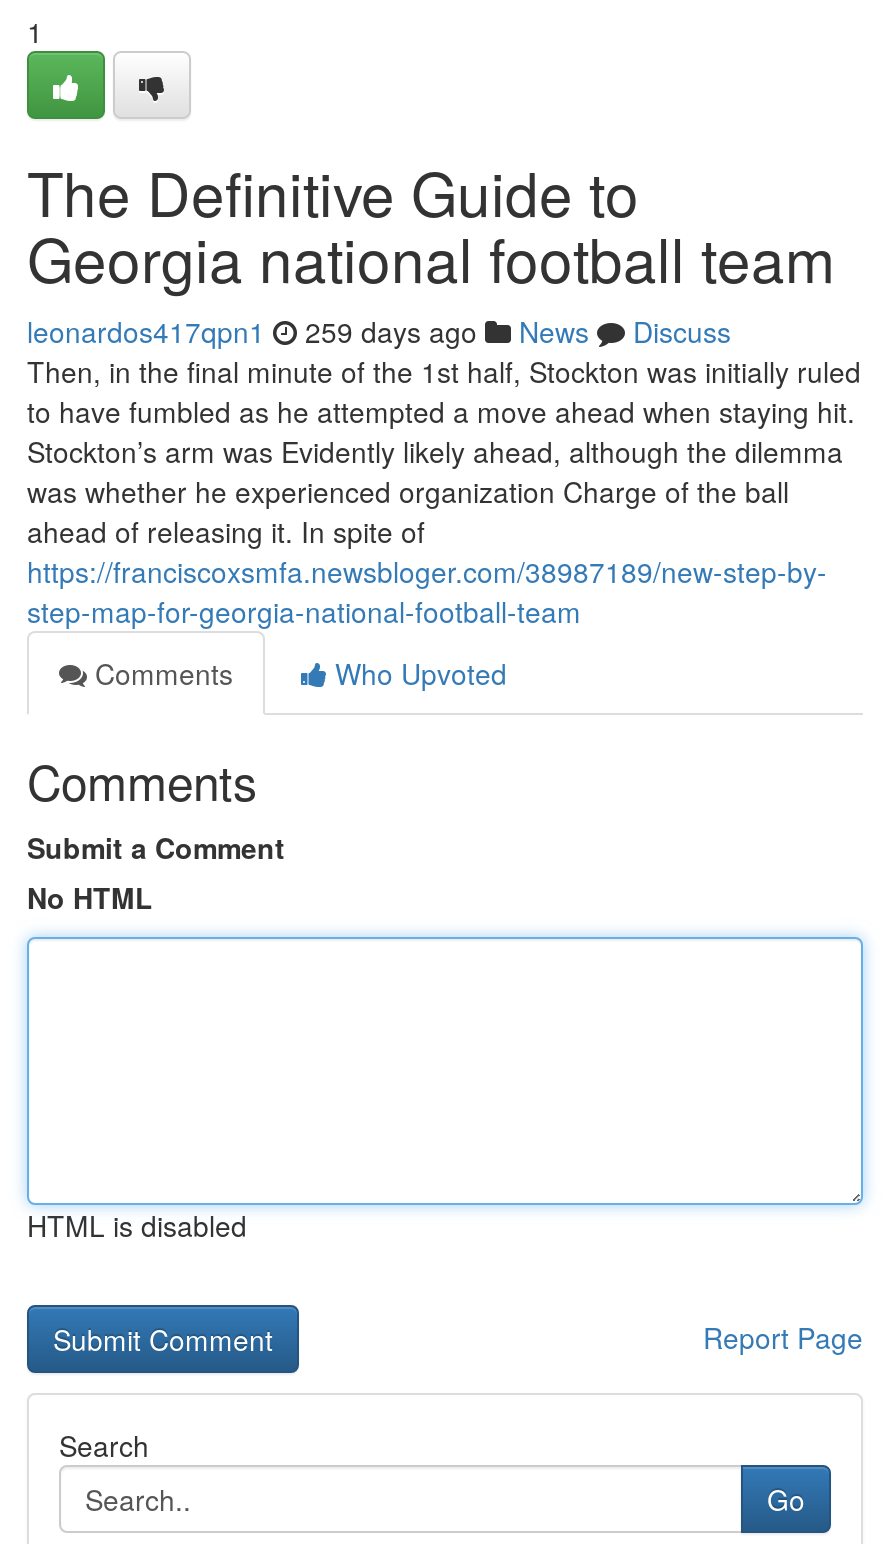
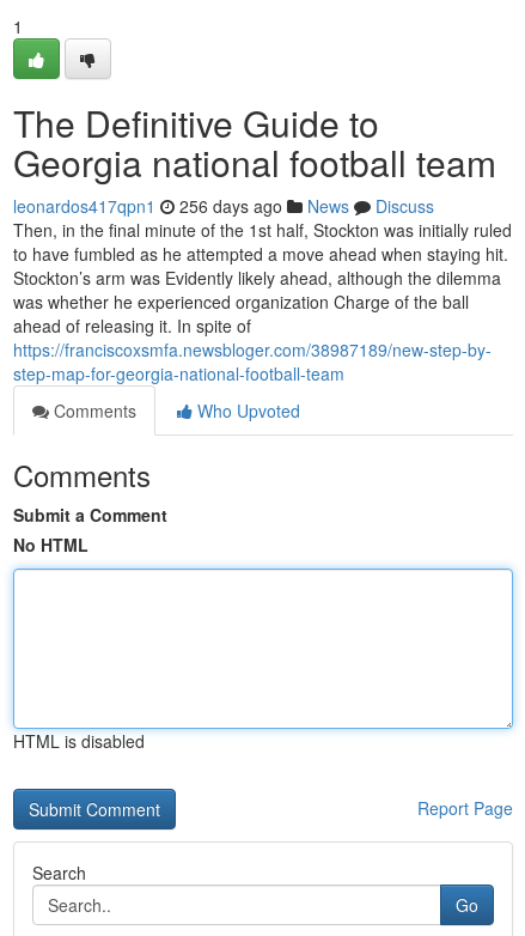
- leonardos417qpn1 259 days ago News Discuss
+ leonardos417qpn1 256 days ago News Discuss
